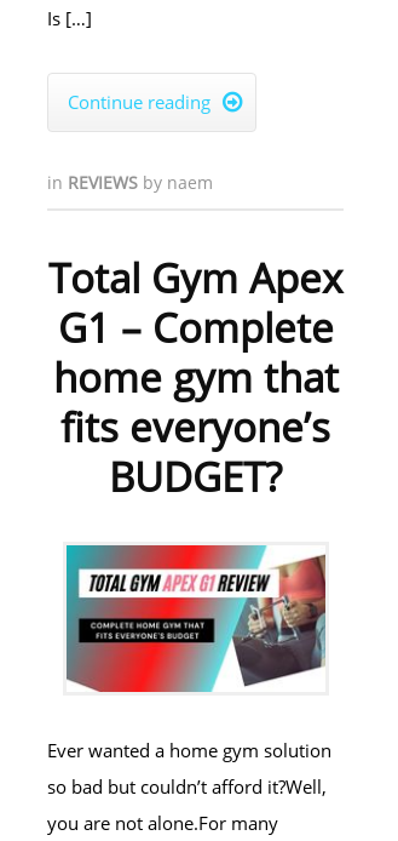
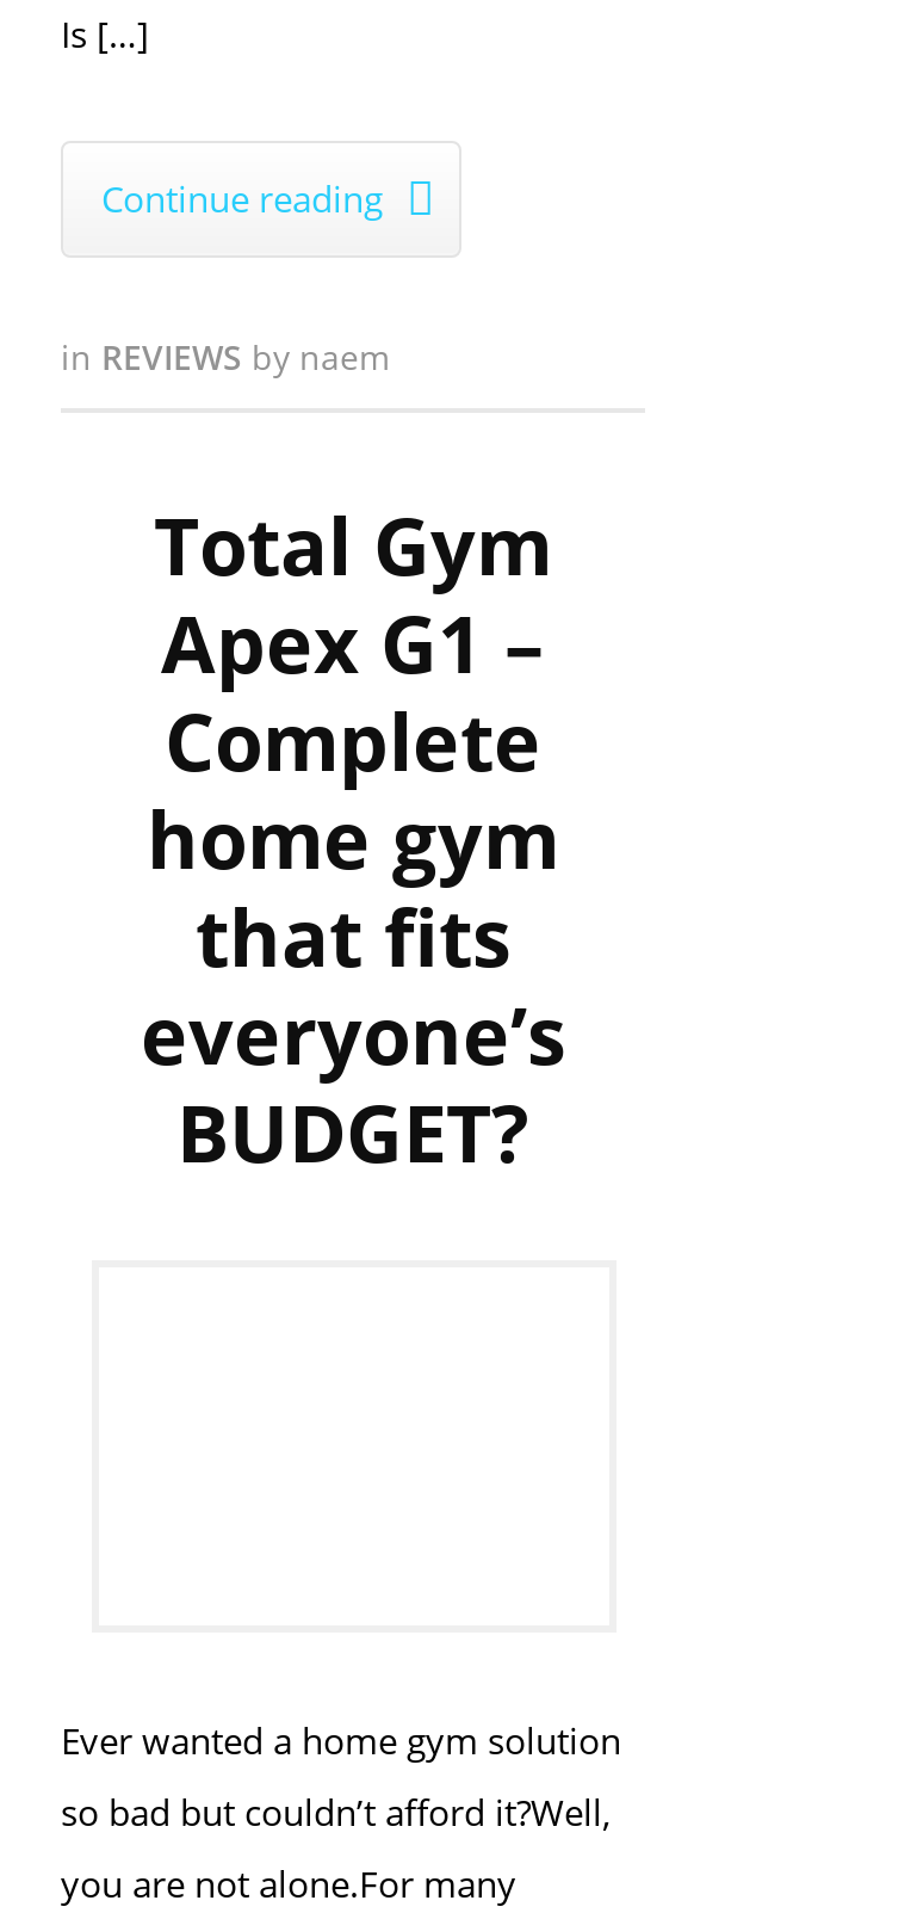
- [image]
